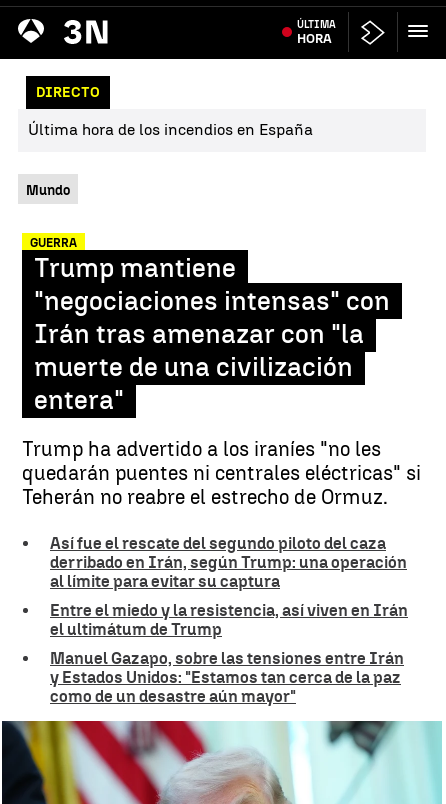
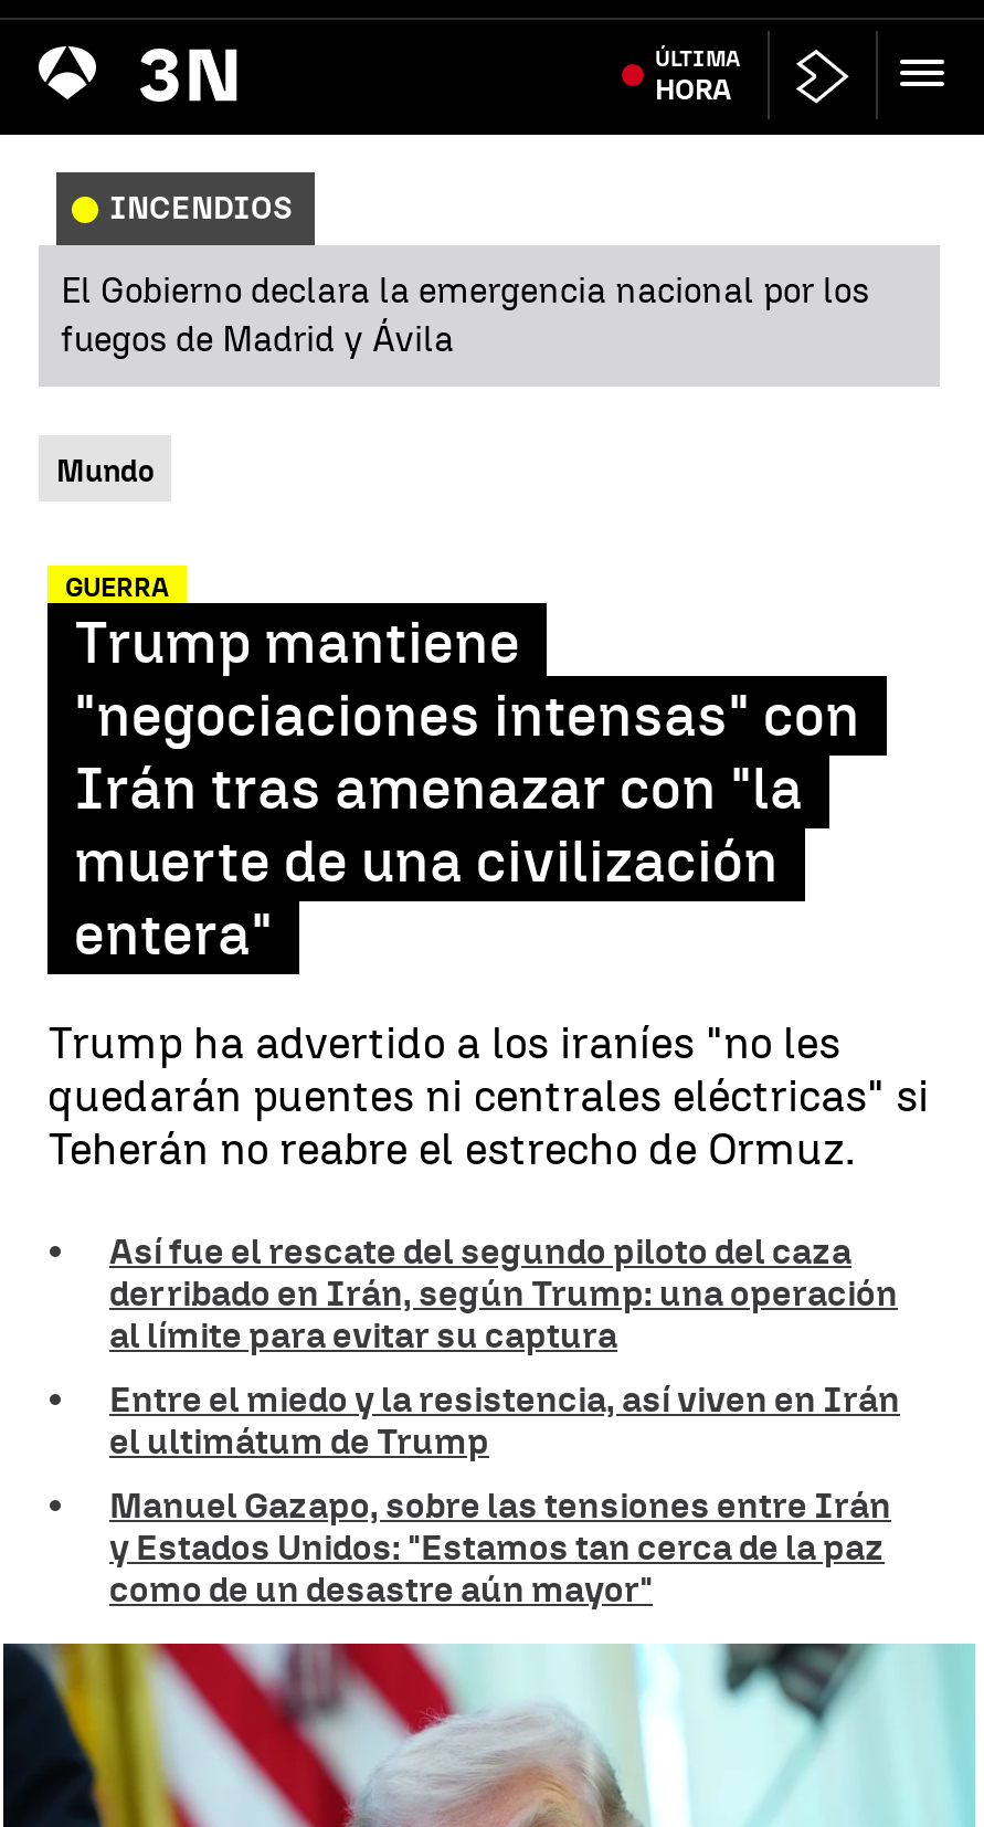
- DIRECTO
+ INCENDIOS

- Última hora de los incendios en España
+ El Gobierno declara la emergencia nacional por los
+ fuegos de Madrid y Ávila
